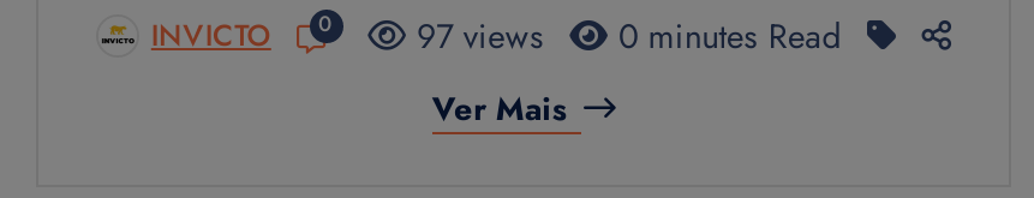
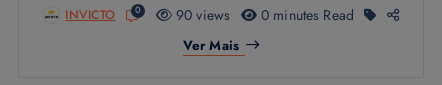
- 97 views 0 minutes Read
+ 90 views 0 minutes Read
